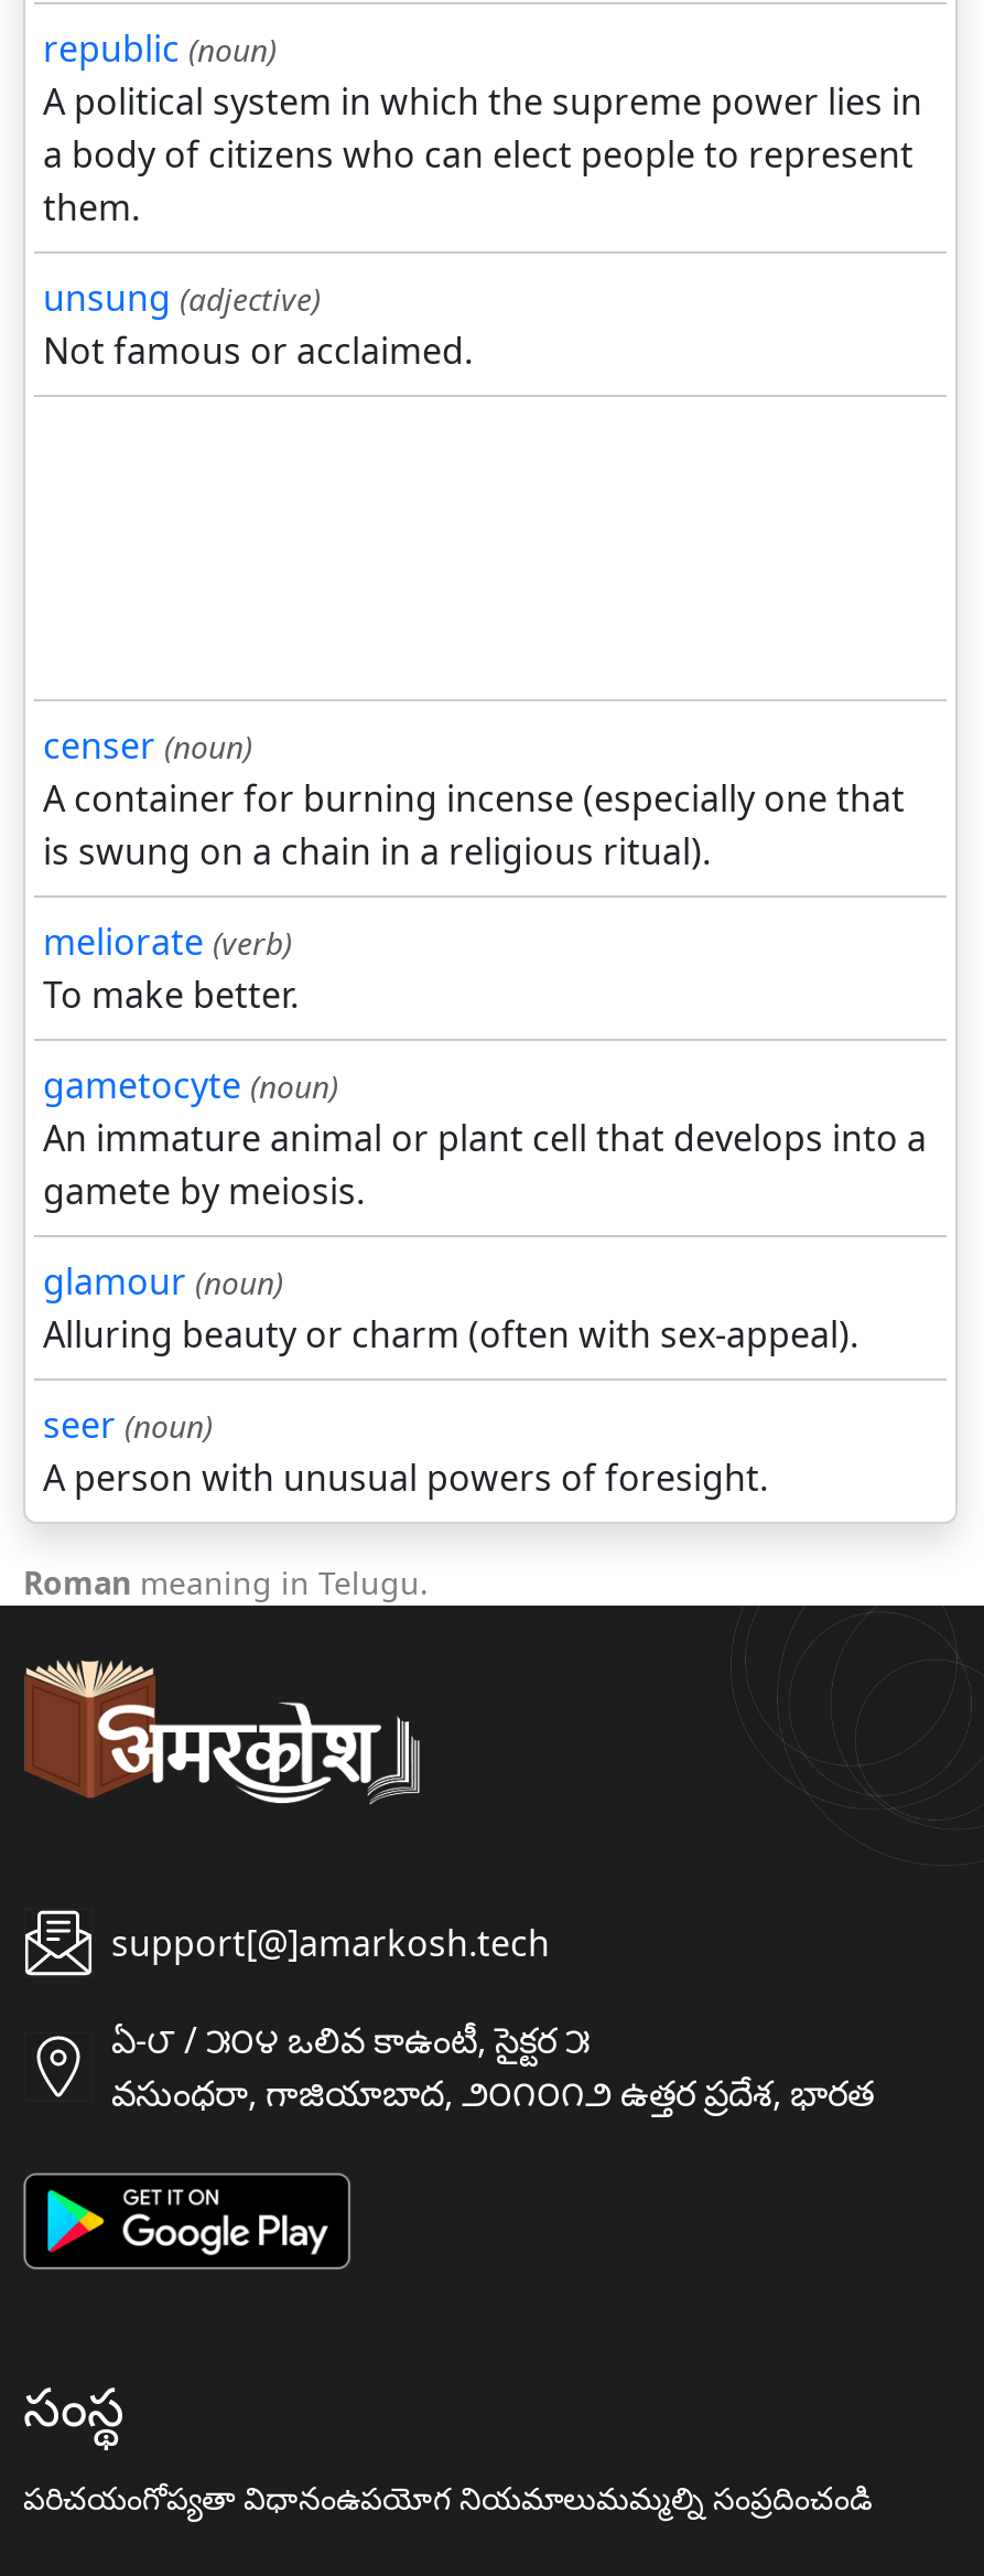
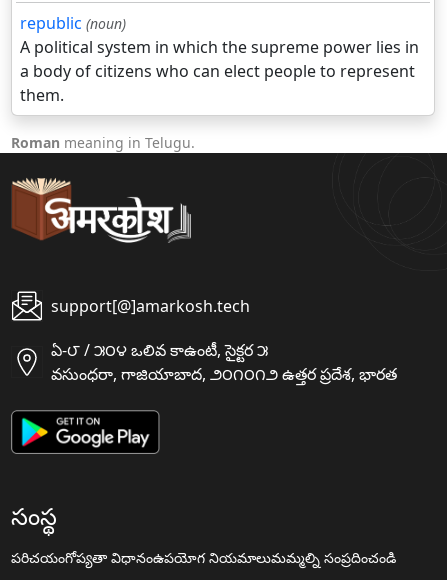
- unsung (adjective)
- Not famous or acclaimed.

- censer (noun)
- A container for burning incense (especially one that
- is swung on a chain in a religious ritual).
- meliorate (verb)
- To make better.
- gametocyte (noun)
- An immature animal or plant cell that develops into a
- gamete by meiosis.
- glamour (noun)
- Alluring beauty or charm (often with sex-appeal).
- seer (noun)
- A person with unusual powers of foresight.
